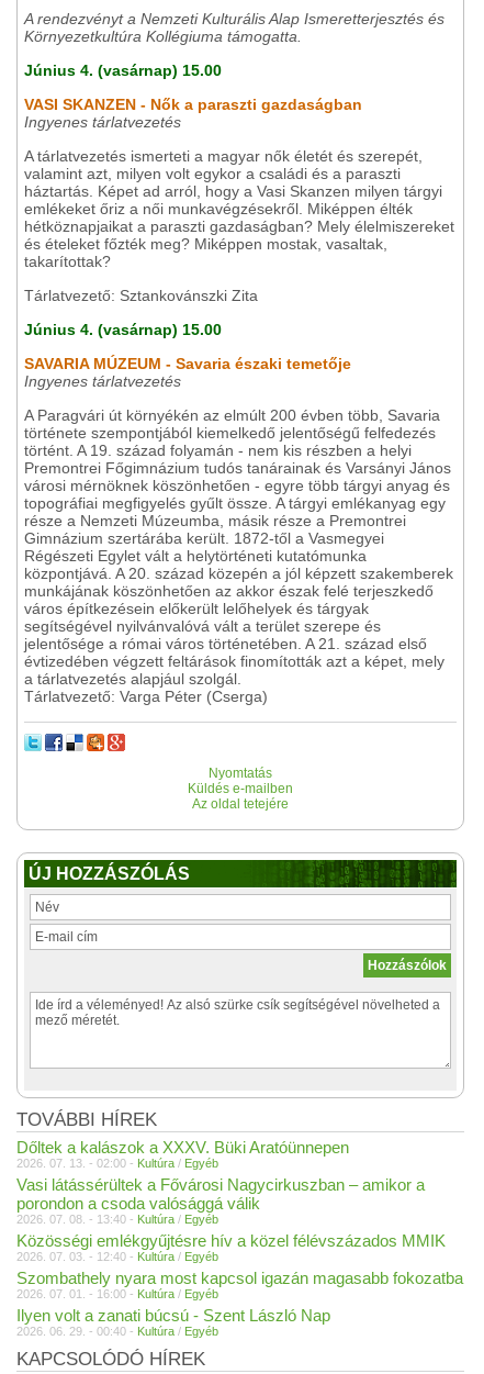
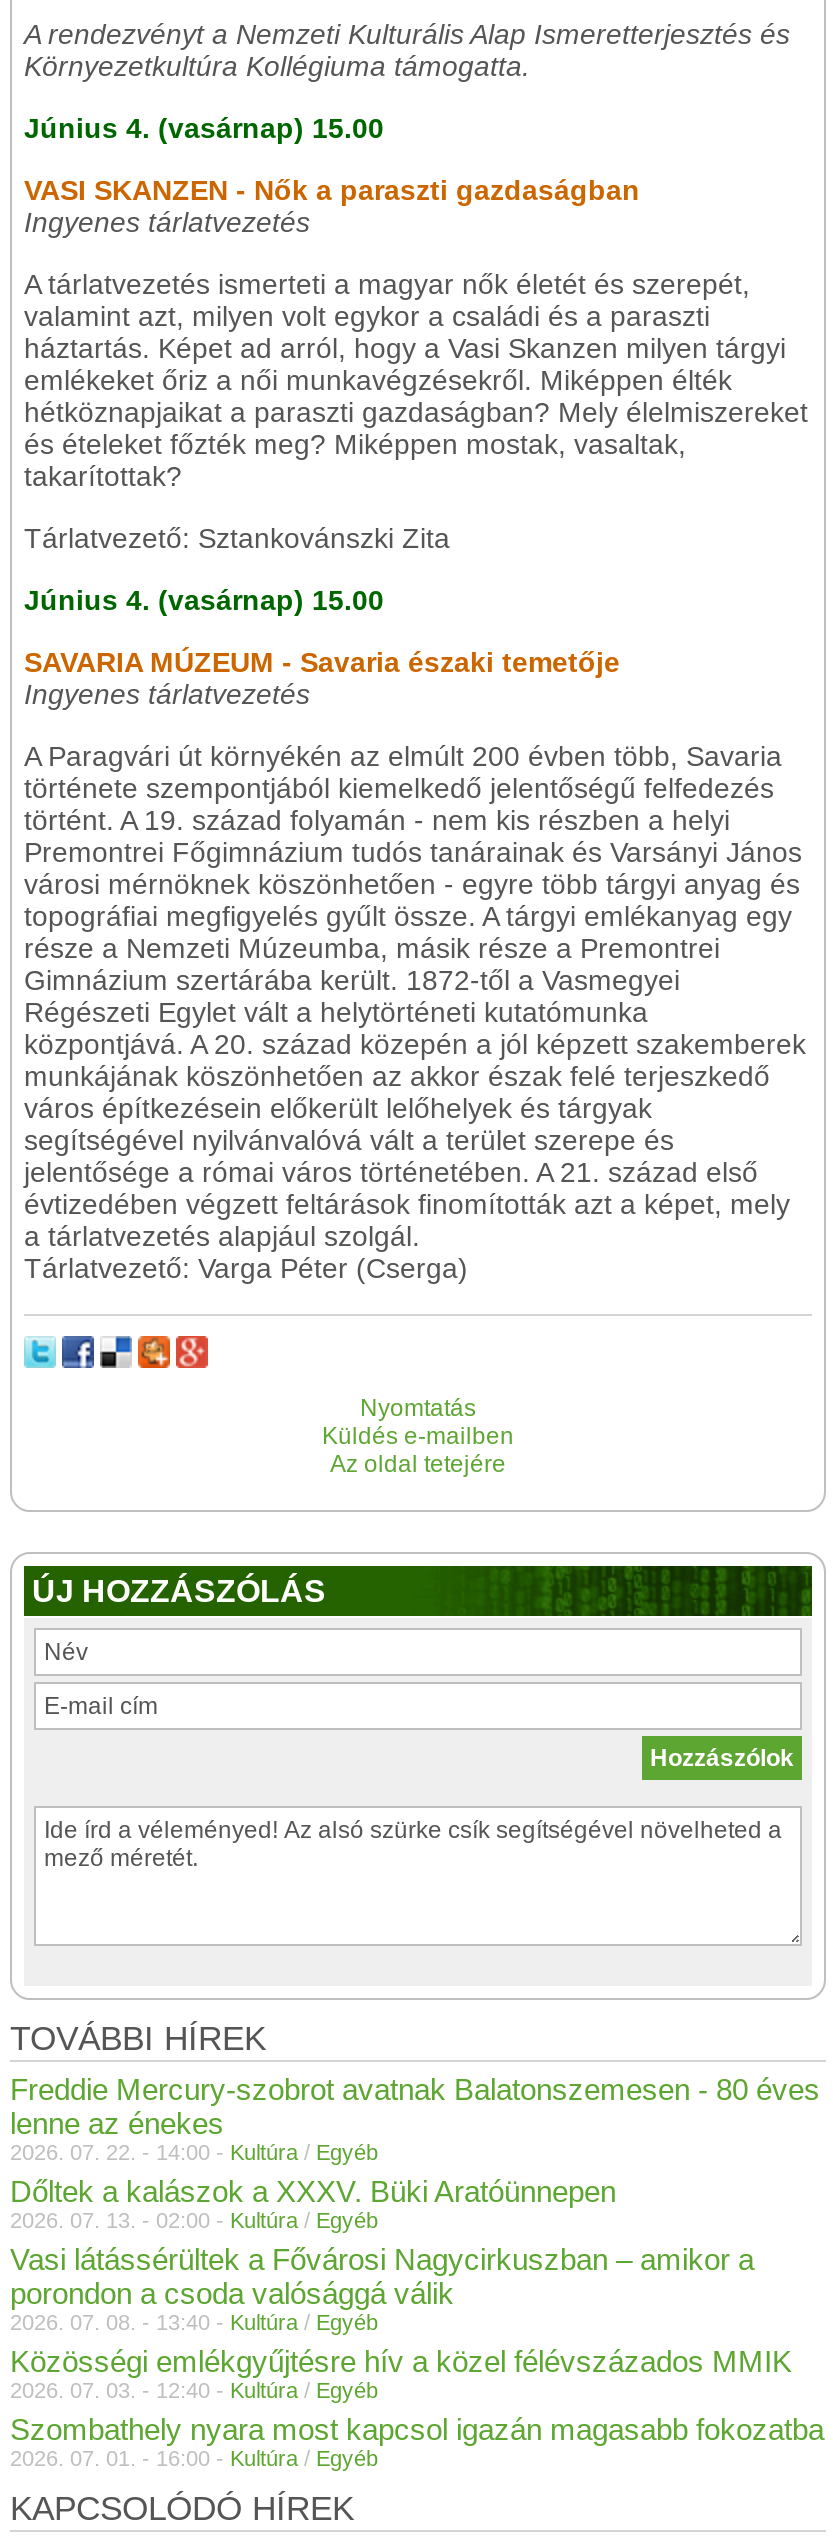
+ Freddie Mercury-szobrot avatnak Balatonszemesen - 80 éves
+ lenne az énekes
+ 2026. 07. 22. - 14:00 - Kultúra / Egyéb

moved down: Dőltek a kalászok a XXXV. Büki Aratóünnepen | 2026. 07. 13. - 02:00 - Kultúra / Egyéb | Vasi látássérültek a Fővárosi Nagycirkuszban – amikor a | ... | Szombathely nyara most kapcsol igazán magasabb fokozatba | 2026. 07. 01. - 16:00 - Kultúra / Egyéb

- Ilyen volt a zanati búcsú - Szent László Nap
- 2026. 06. 29. - 00:40 - Kultúra / Egyéb
